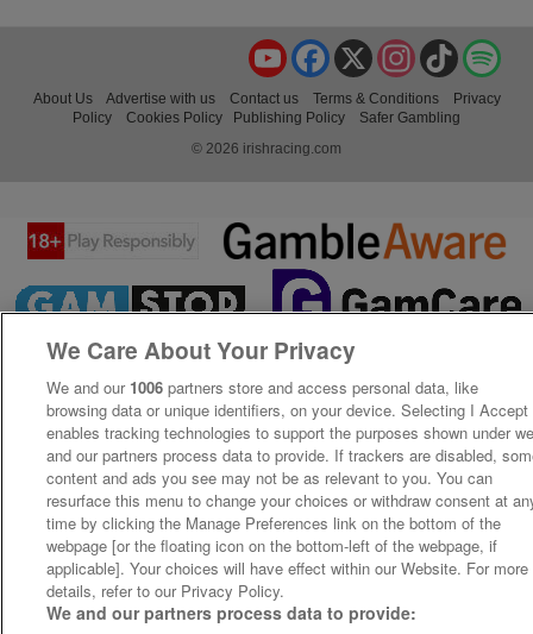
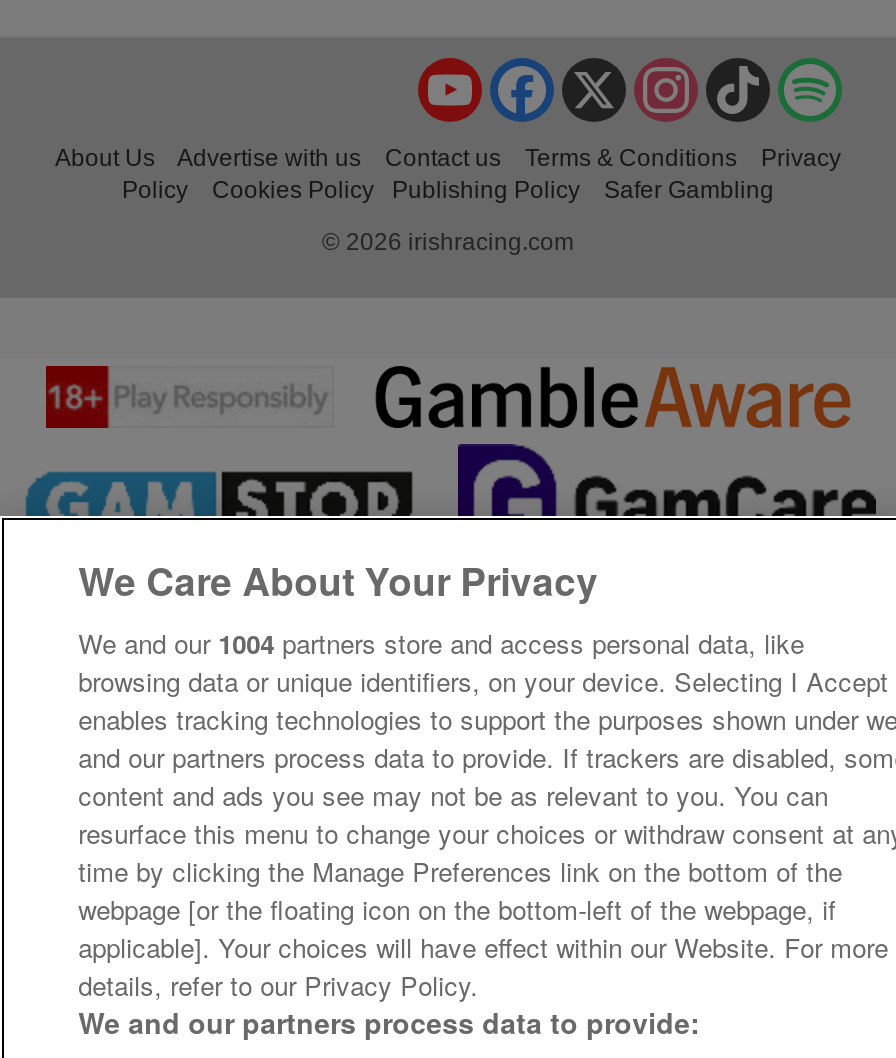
- We and our 1006 partners store and access personal data, like
+ We and our 1004 partners store and access personal data, like
